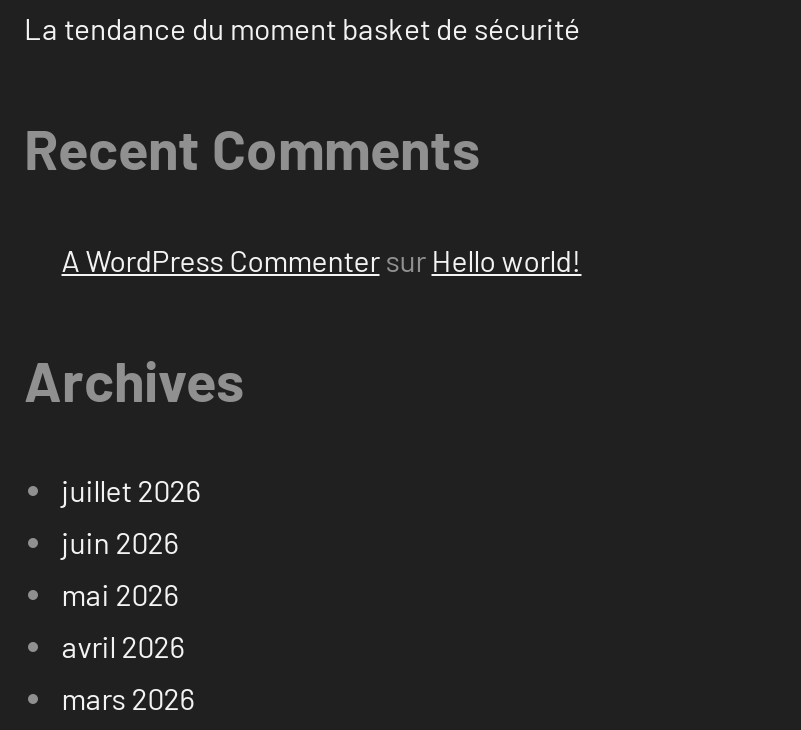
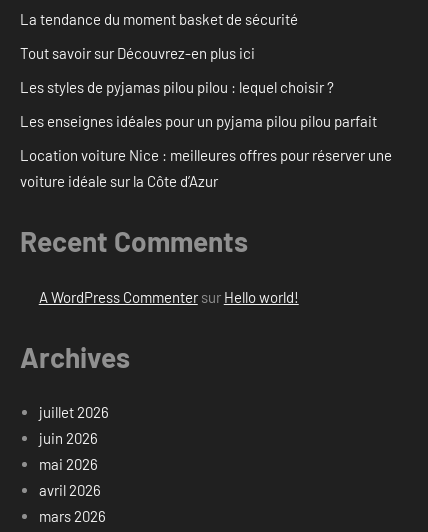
+ Tout savoir sur Découvrez-en plus ici
+ Les styles de pyjamas pilou pilou : lequel choisir ?
+ Les enseignes idéales pour un pyjama pilou pilou parfait
+ Location voiture Nice : meilleures offres pour réserver une
+ voiture idéale sur la Côte d’Azur
